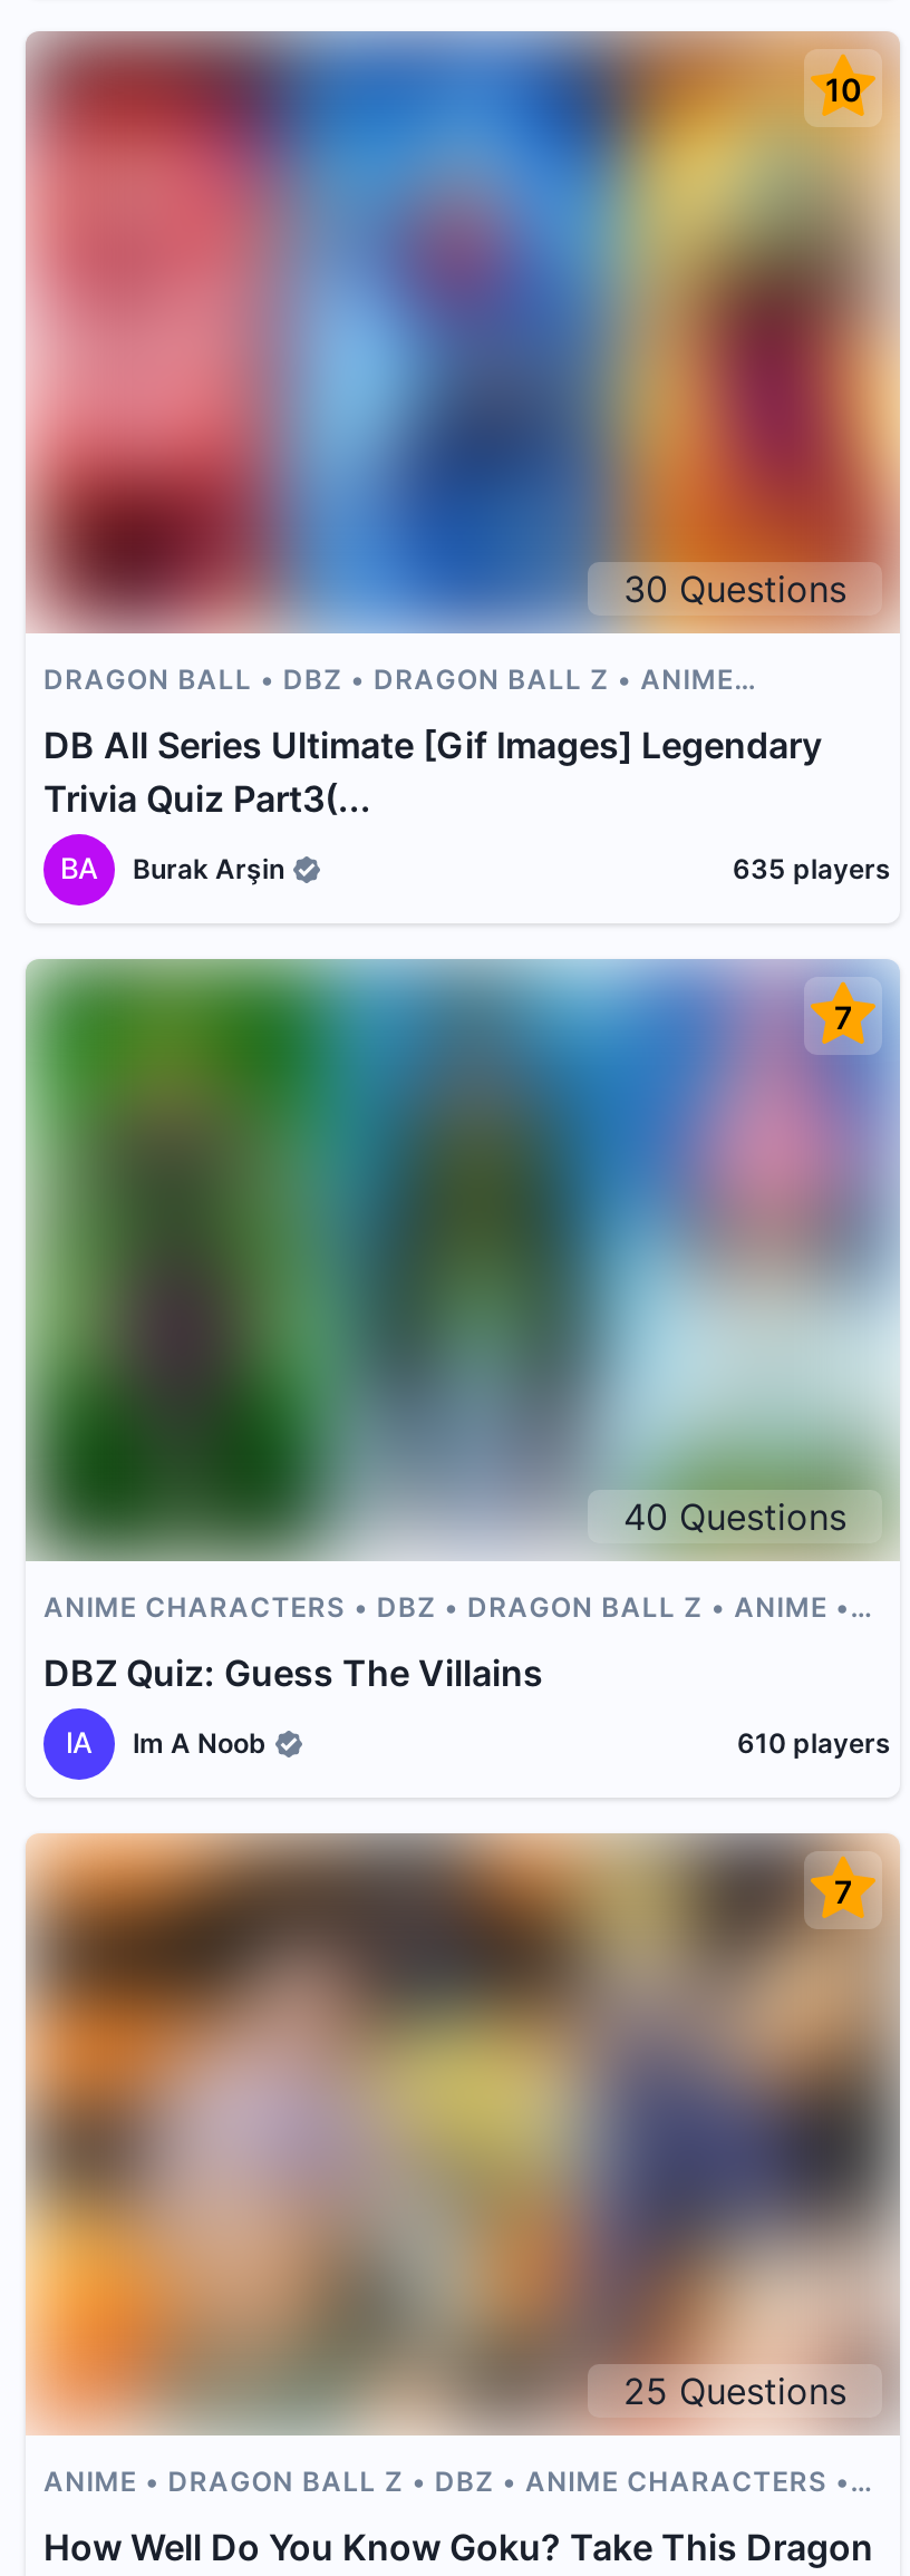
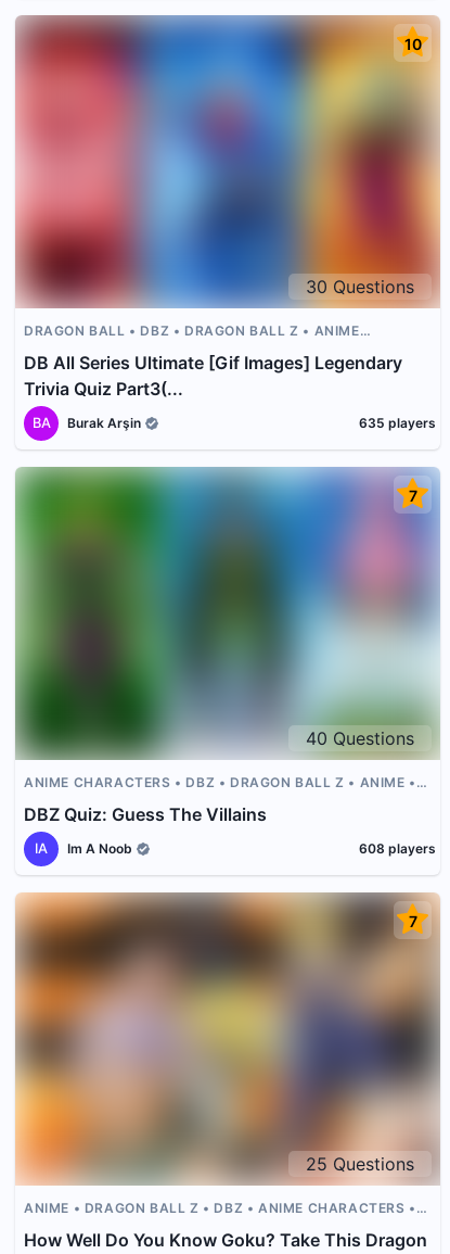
- 610 players
+ 608 players
